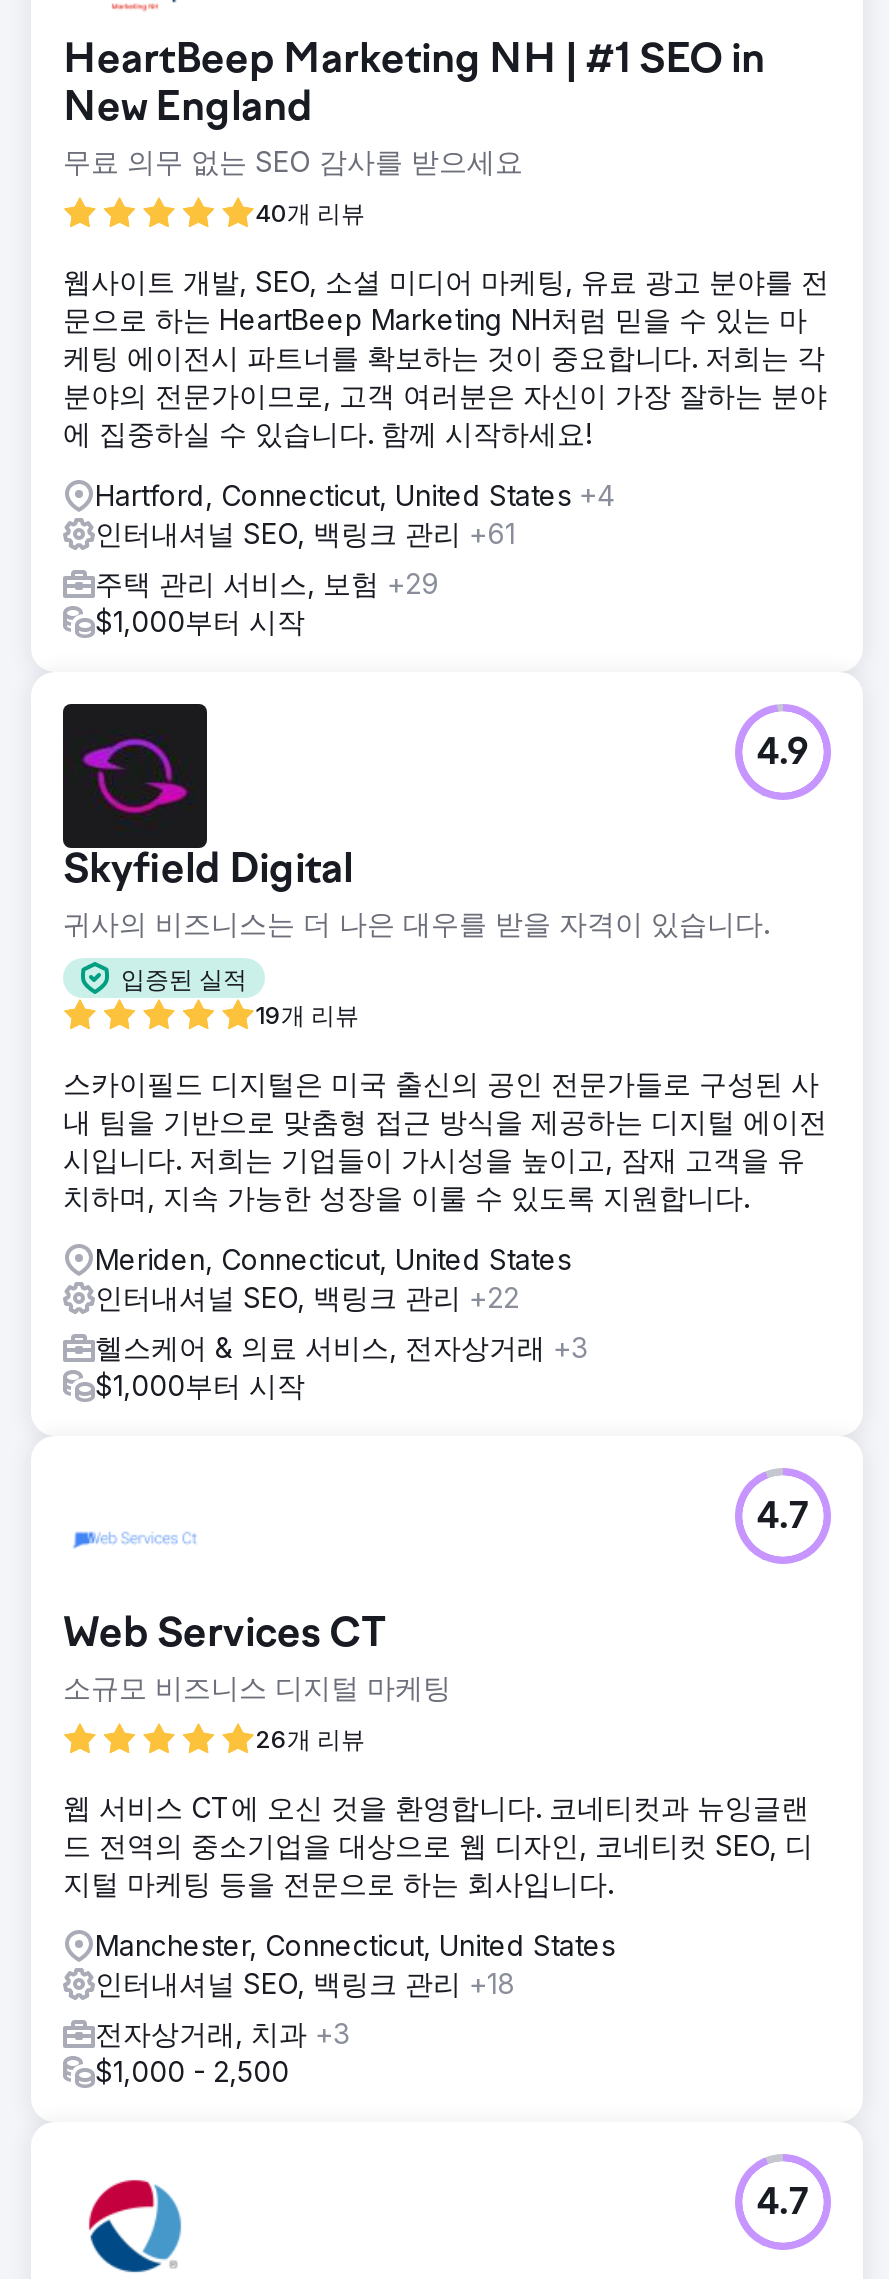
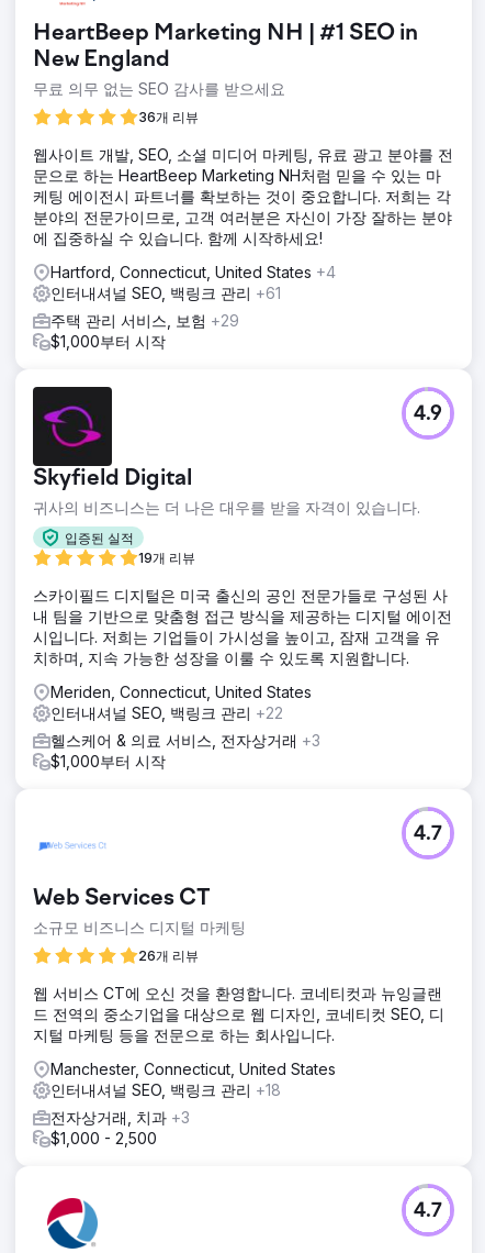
- 40개 리뷰
+ 36개 리뷰
